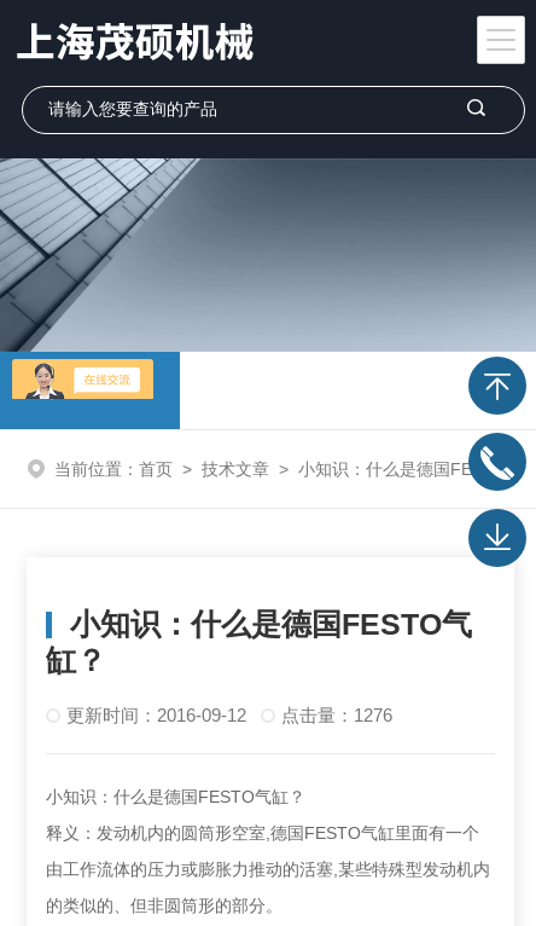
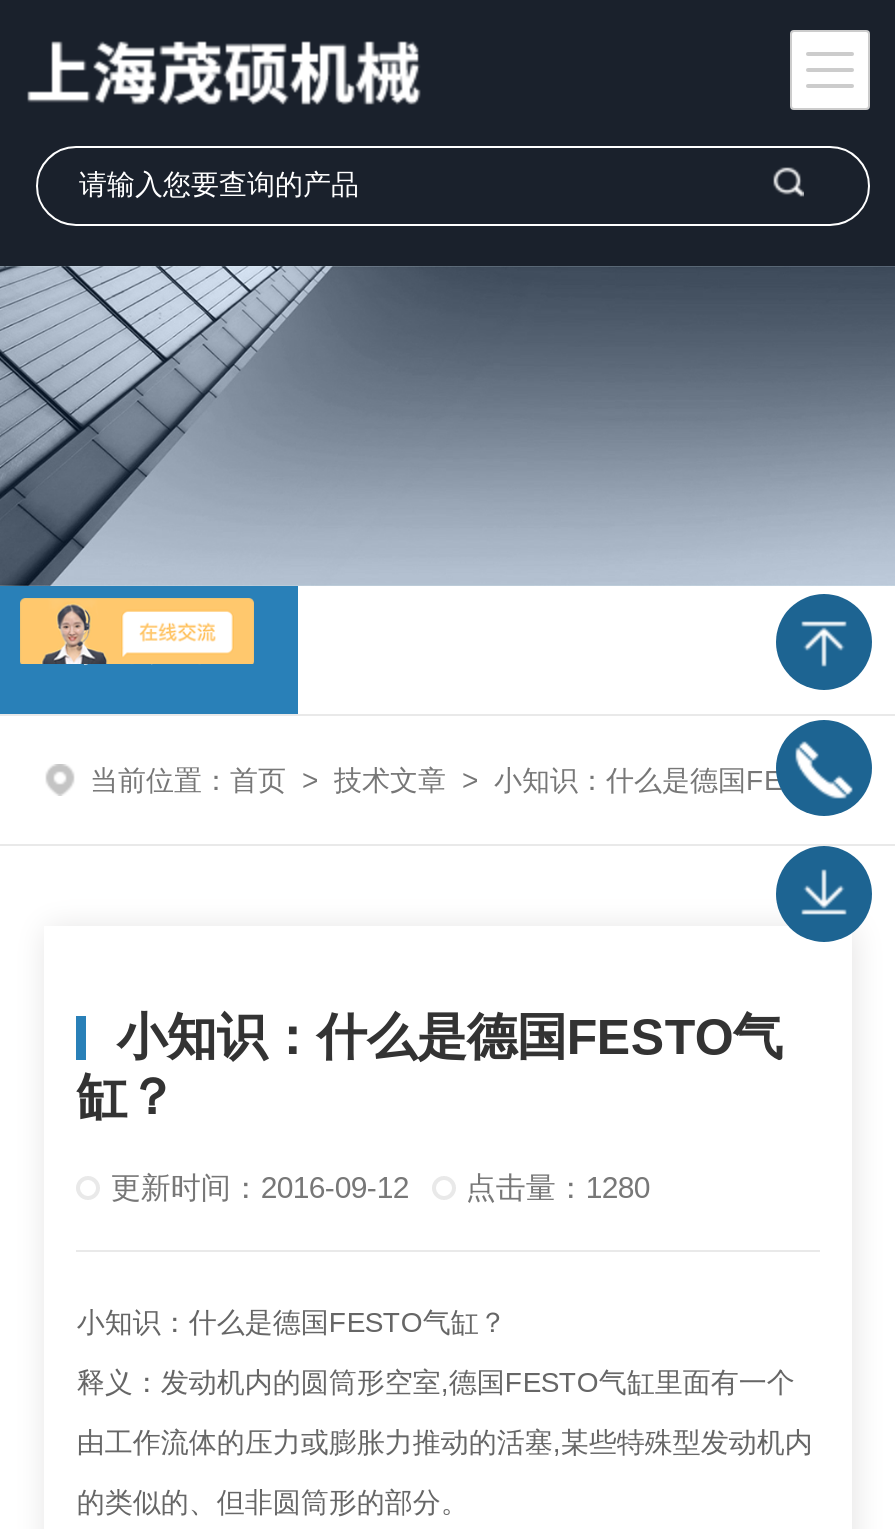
- 更新时间：2016-09-12 点击量：1276
+ 更新时间：2016-09-12 点击量：1280
